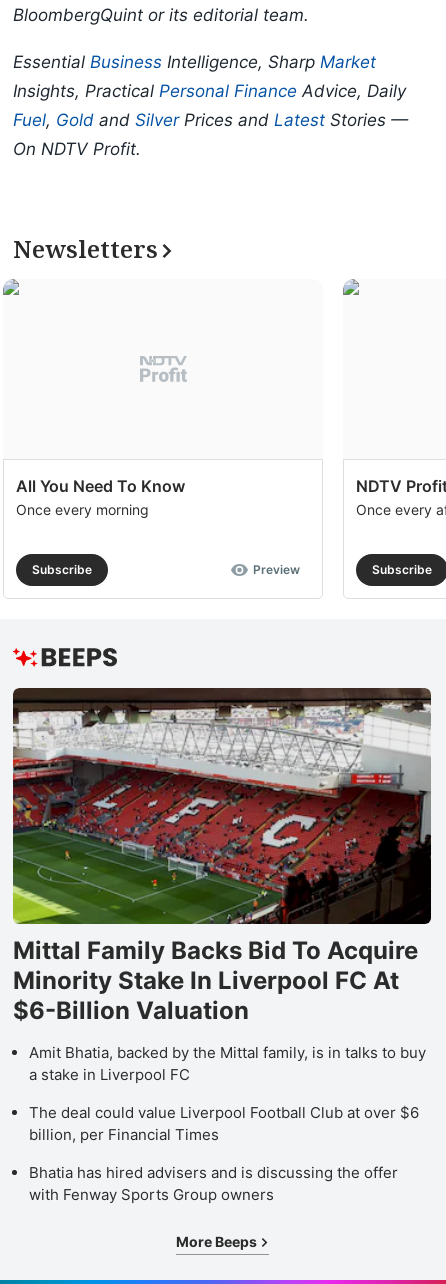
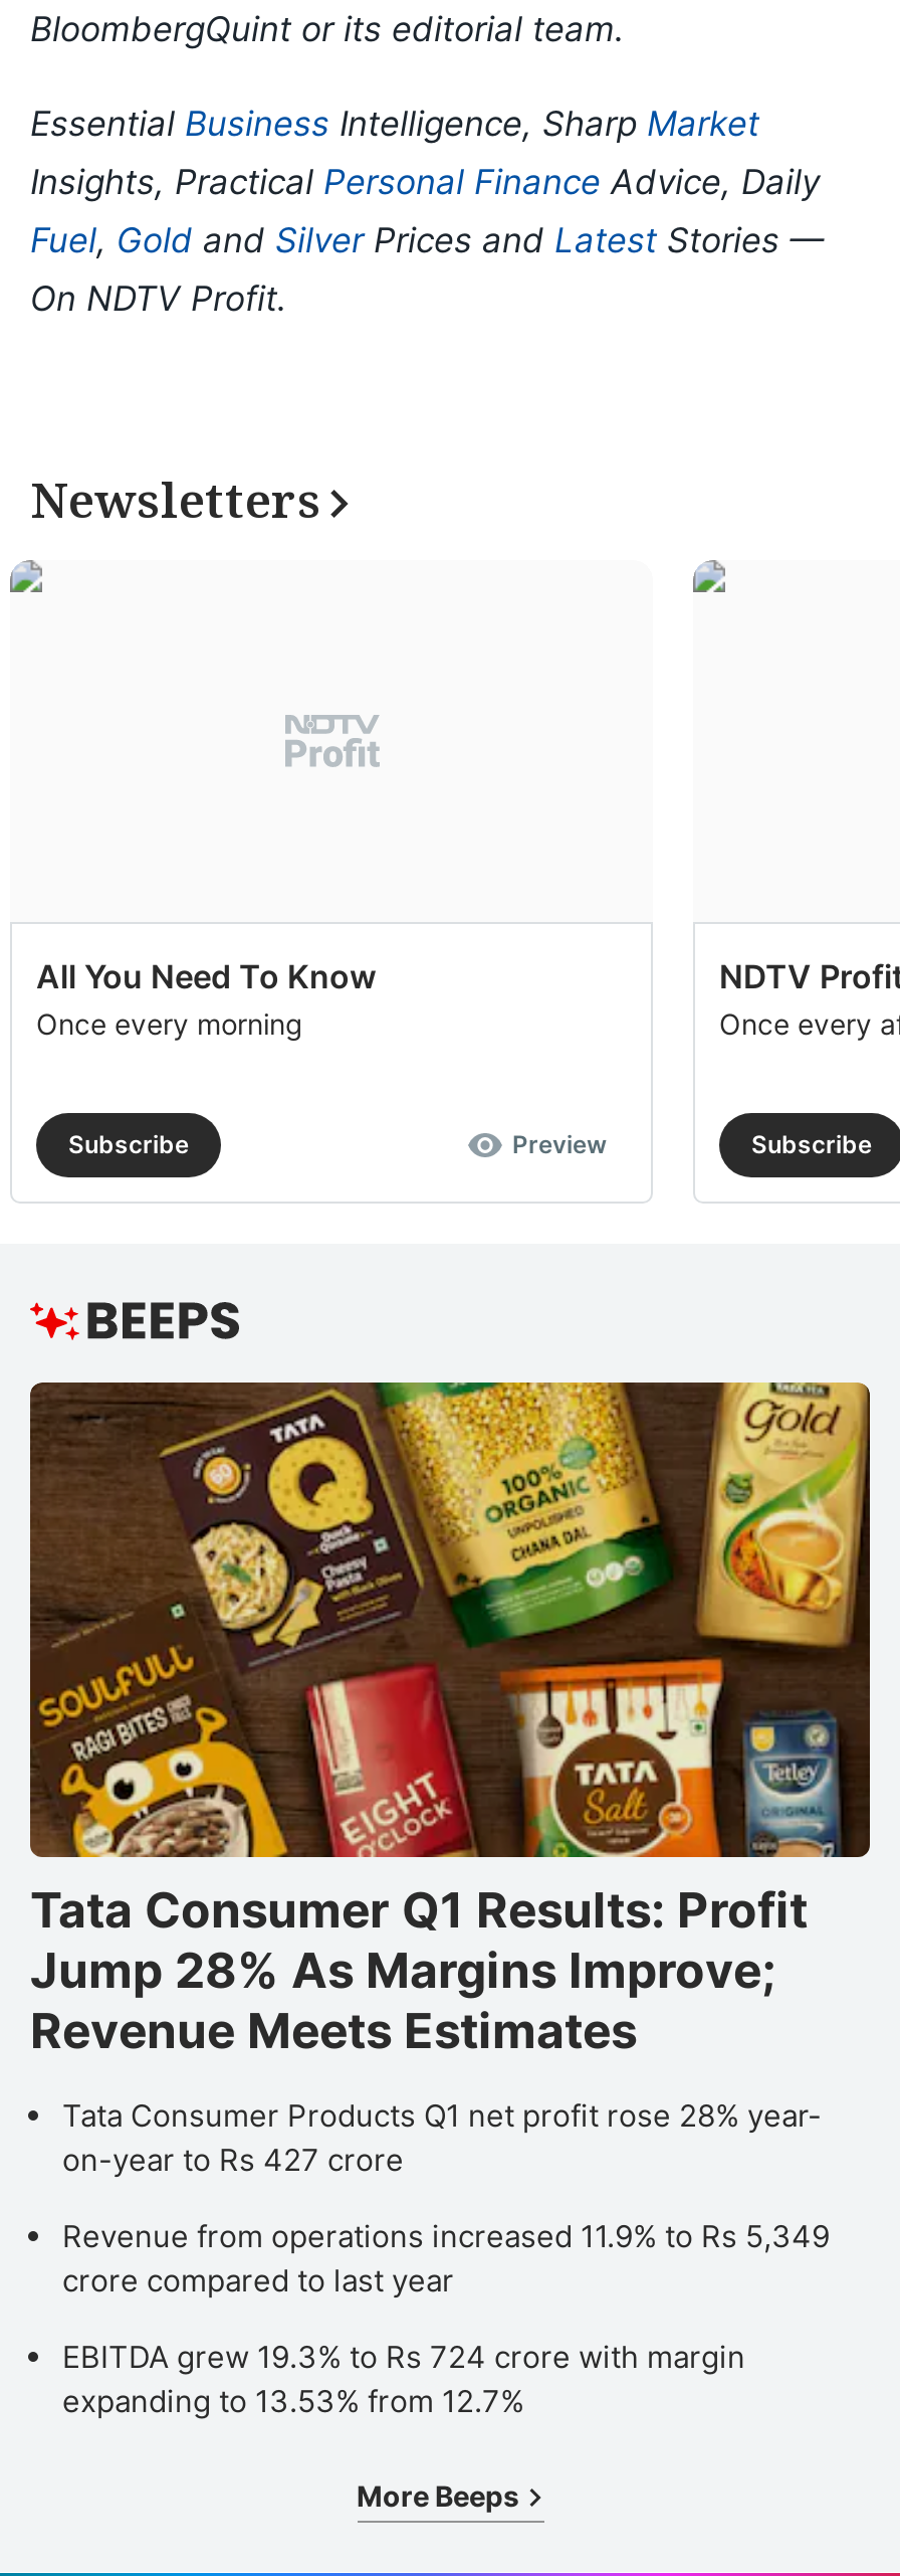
- [image]
- Mittal Family Backs Bid To Acquire
- Minority Stake In Liverpool FC At
- $6-Billion Valuation
+ [image]
+ Tata Consumer Q1 Results: Profit
+ Jump 28% As Margins Improve;
+ Revenue Meets Estimates

- Amit Bhatia, backed by the Mittal family, is in talks to buy
- a stake in Liverpool FC
+ Tata Consumer Products Q1 net profit rose 28% year-
+ on-year to Rs 427 crore

- The deal could value Liverpool Football Club at over $6
- billion, per Financial Times
+ Revenue from operations increased 11.9% to Rs 5,349
+ crore compared to last year

- Bhatia has hired advisers and is discussing the offer
- with Fenway Sports Group owners
+ EBITDA grew 19.3% to Rs 724 crore with margin
+ expanding to 13.53% from 12.7%
